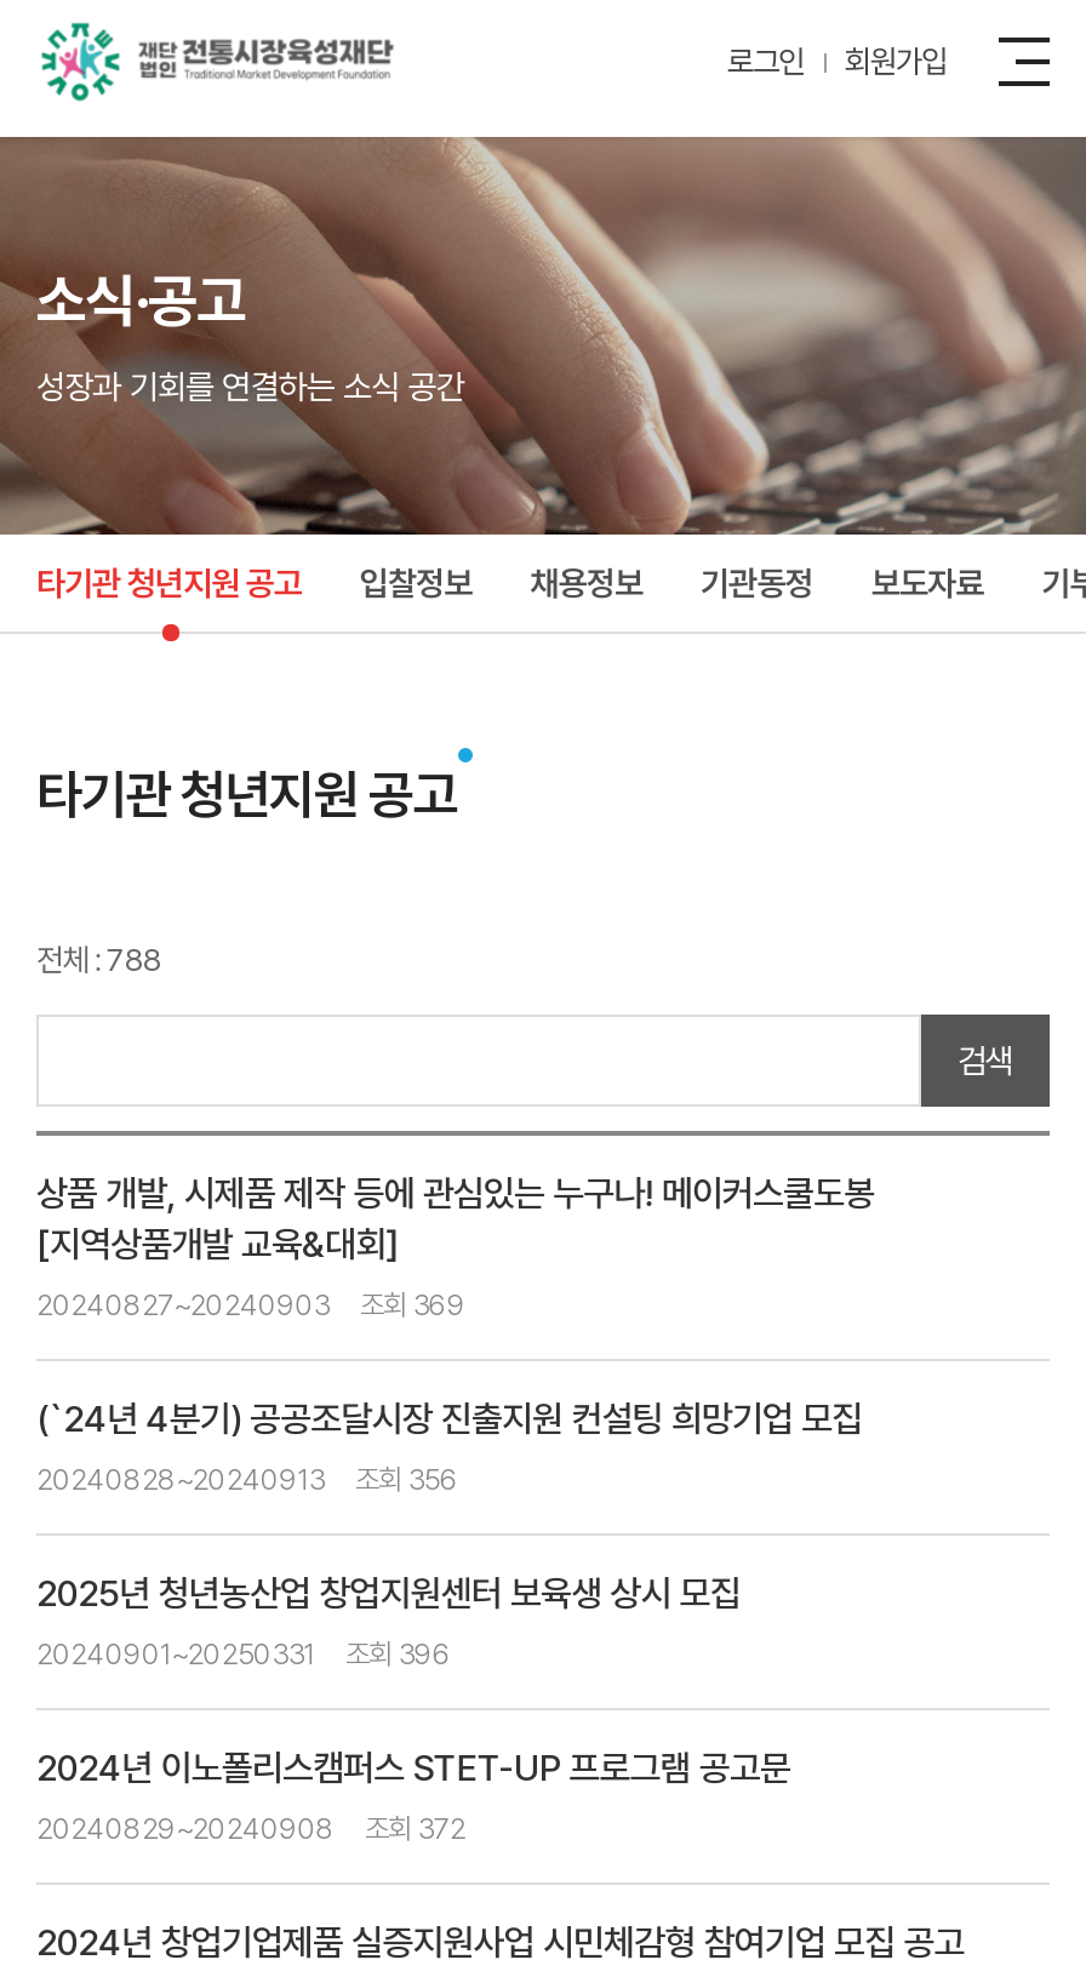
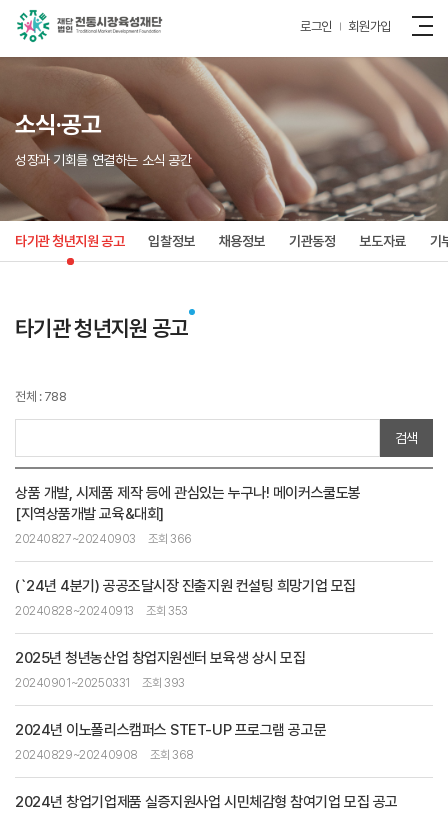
- 20240827~20240903 조회 369
+ 20240827~20240903 조회 366

- 20240828~20240913 조회 356
+ 20240828~20240913 조회 353

- 20240901~20250331 조회 396
+ 20240901~20250331 조회 393

- 20240829~20240908 조회 372
+ 20240829~20240908 조회 368
